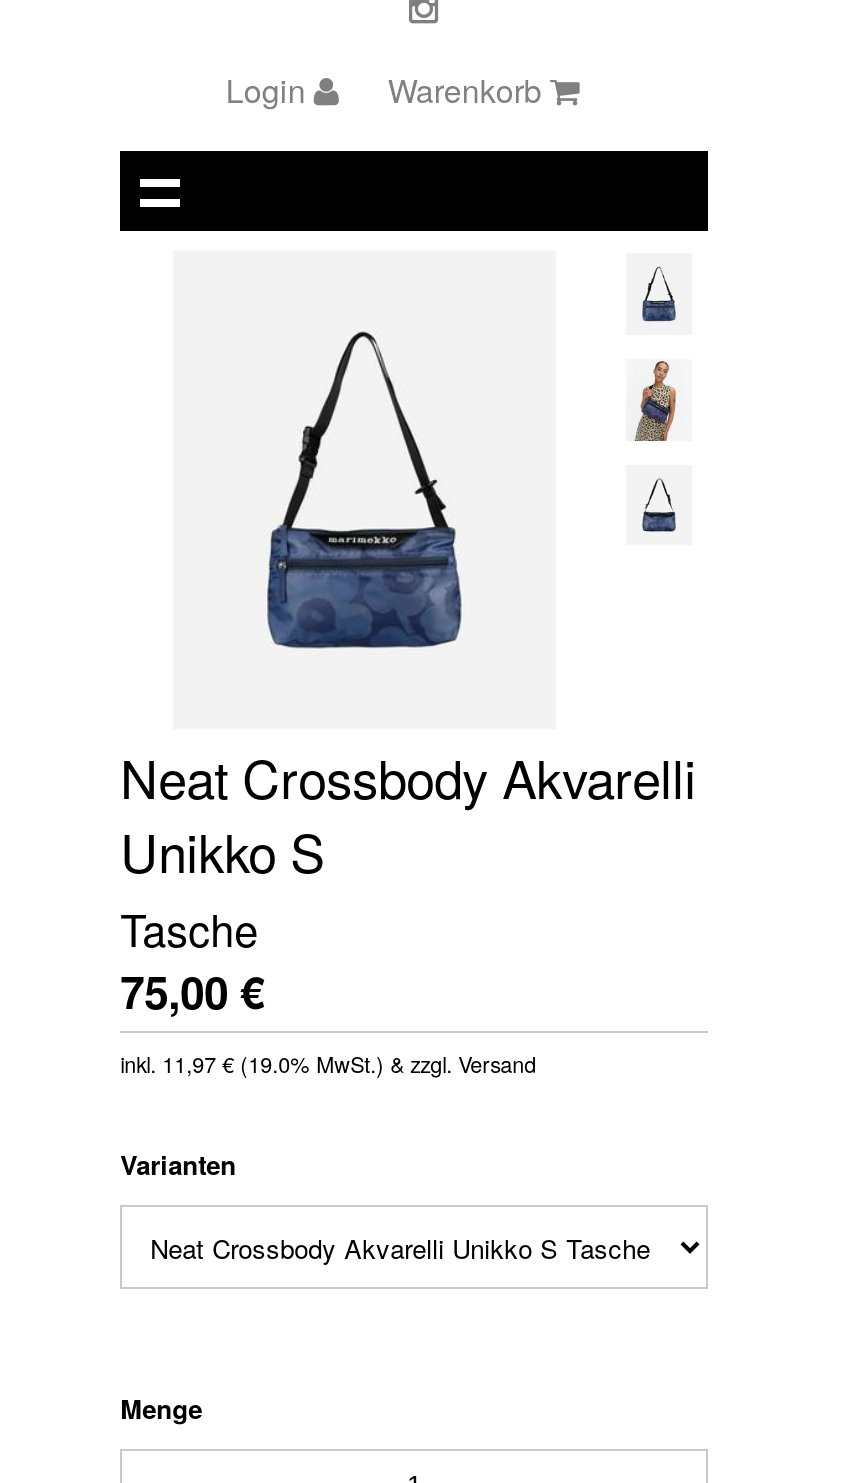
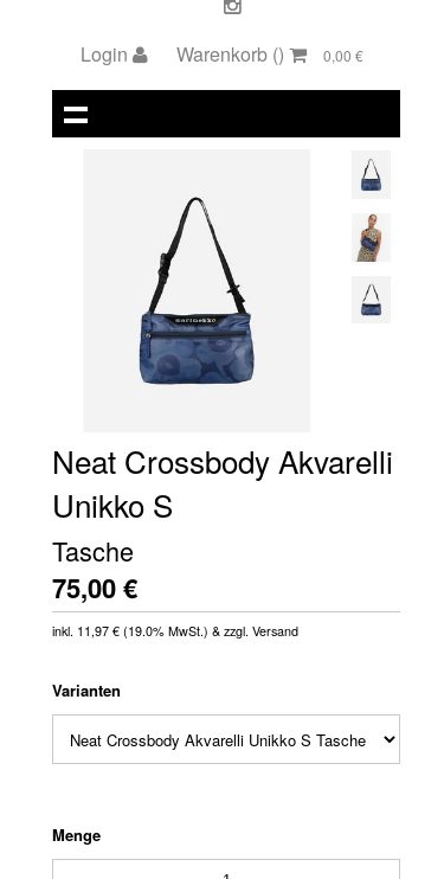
- Warenkorb
+ Warenkorb ()
+ 0,00 €
